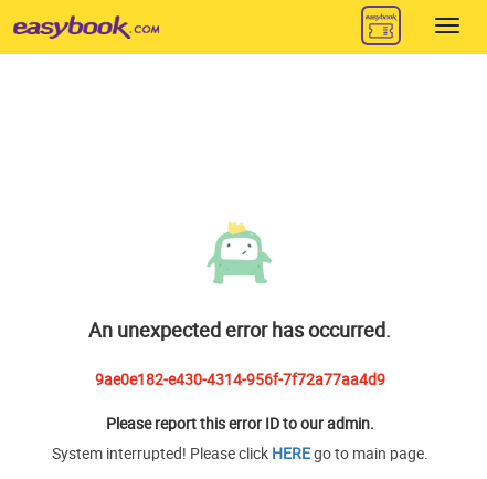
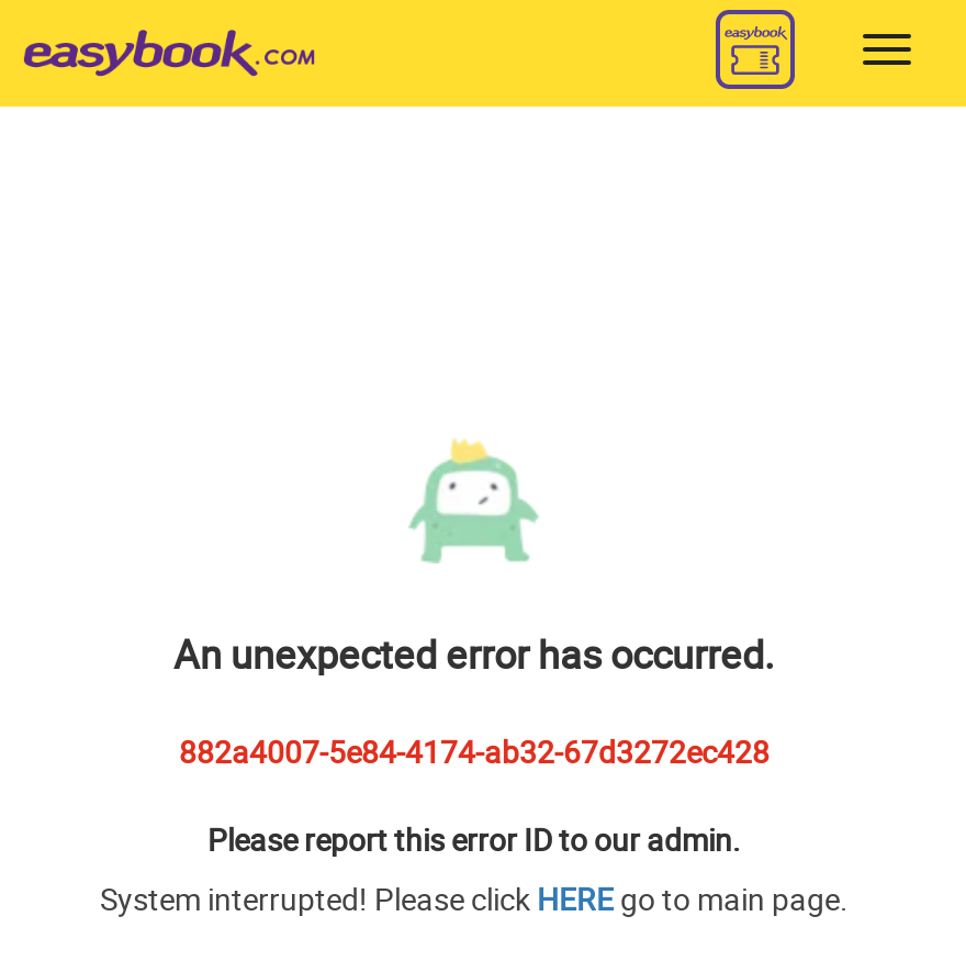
- 9ae0e182-e430-4314-956f-7f72a77aa4d9
+ 882a4007-5e84-4174-ab32-67d3272ec428
